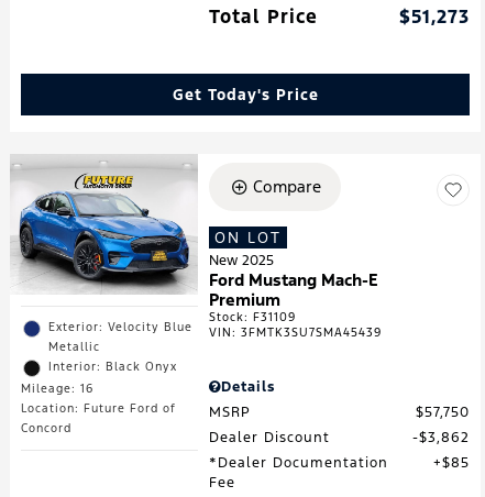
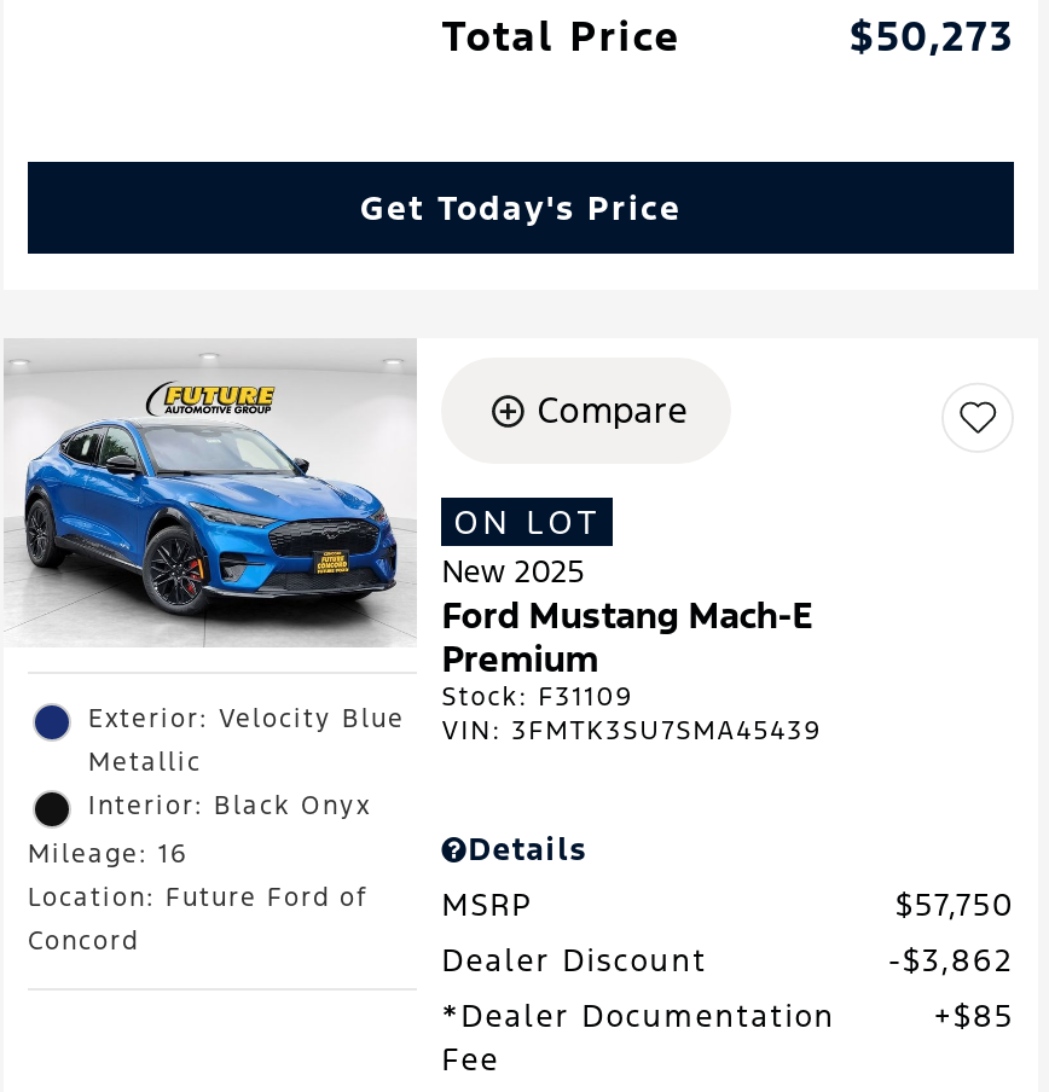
- $51,273
+ $50,273
